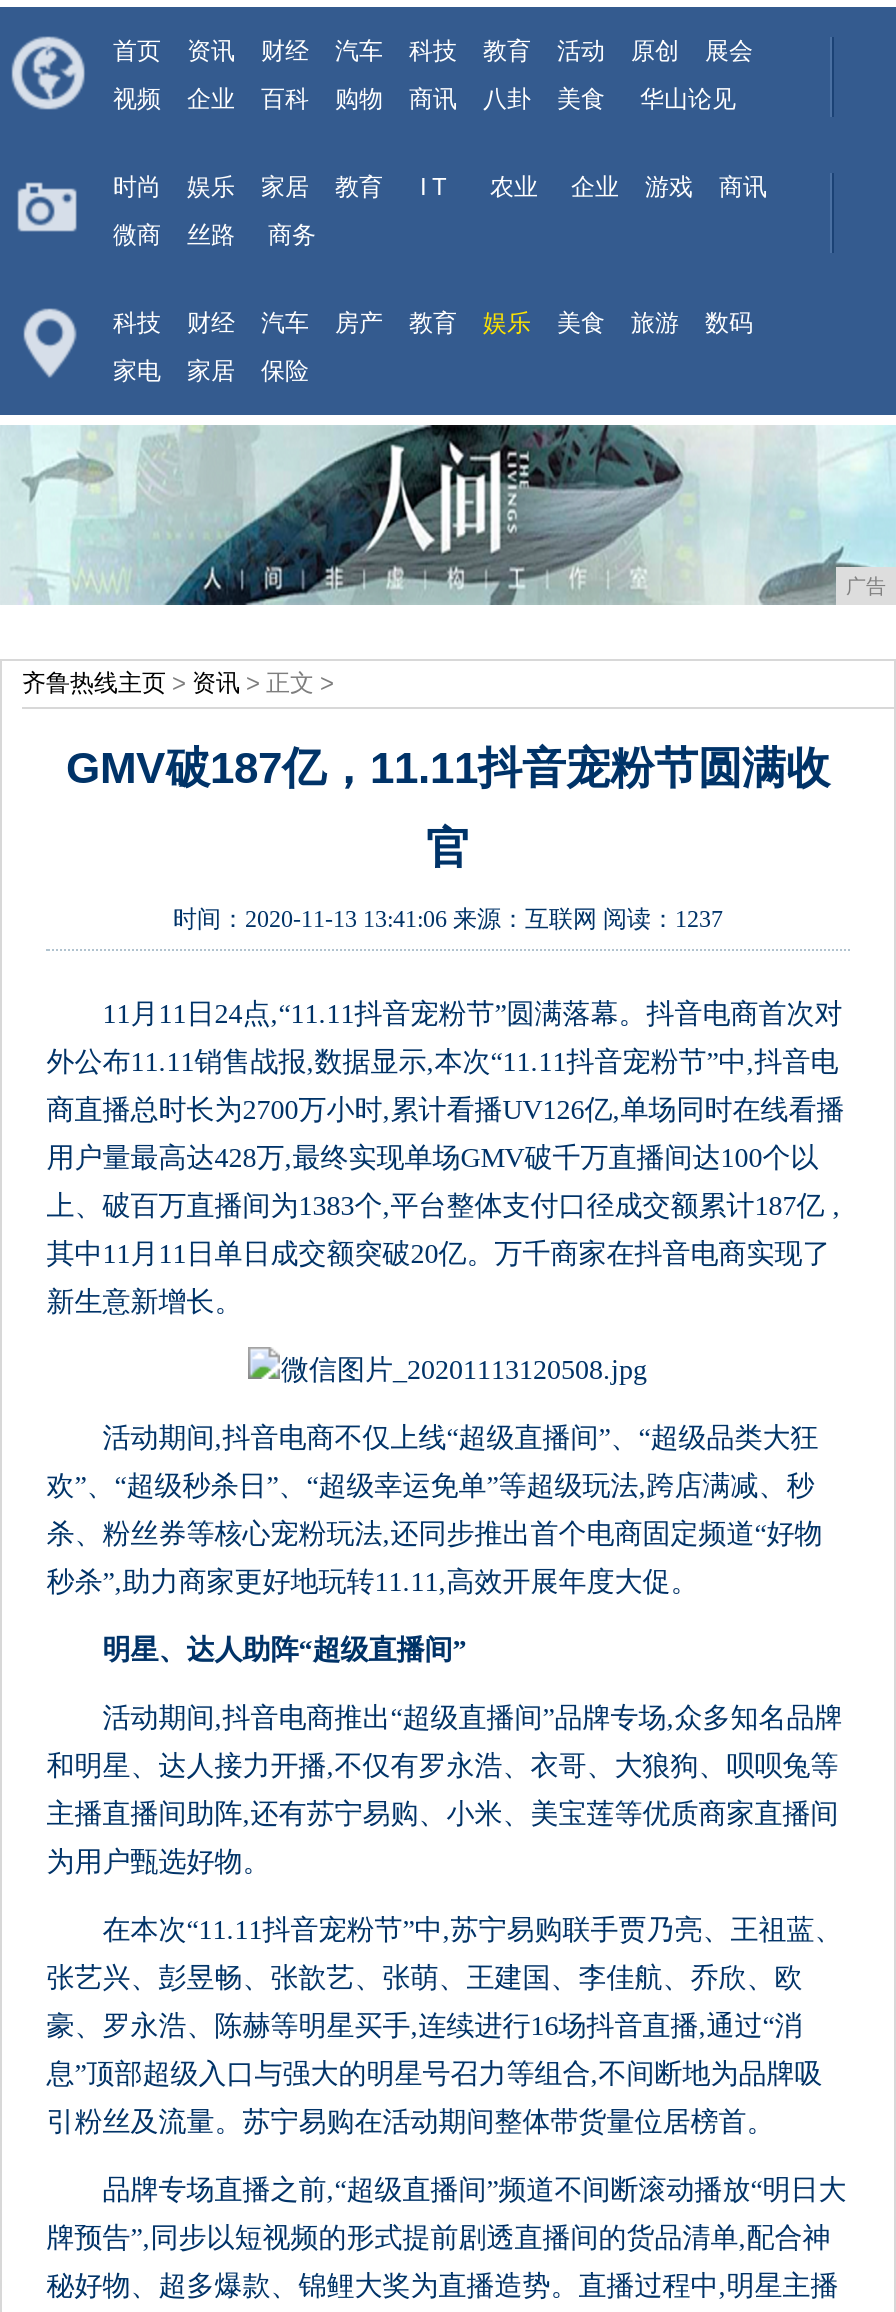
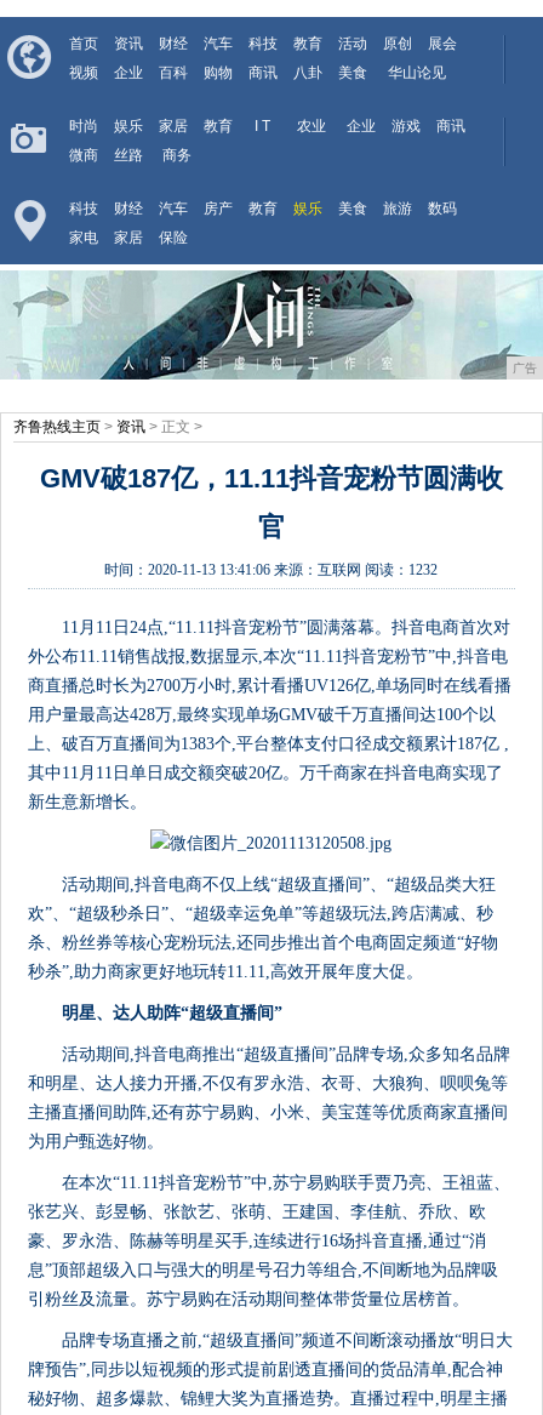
- 时间：2020-11-13 13:41:06来源：互联网 阅读：1237
+ 时间：2020-11-13 13:41:06来源：互联网 阅读：1232
